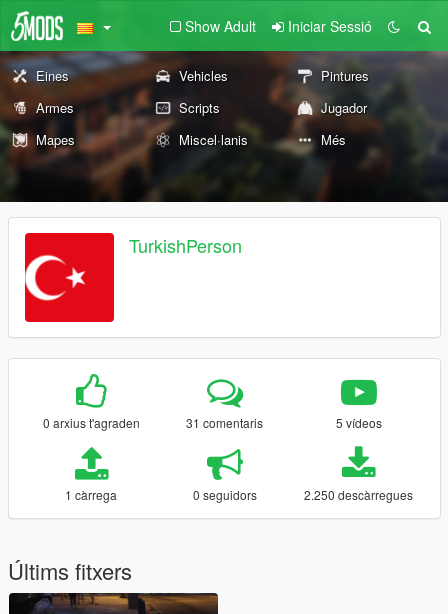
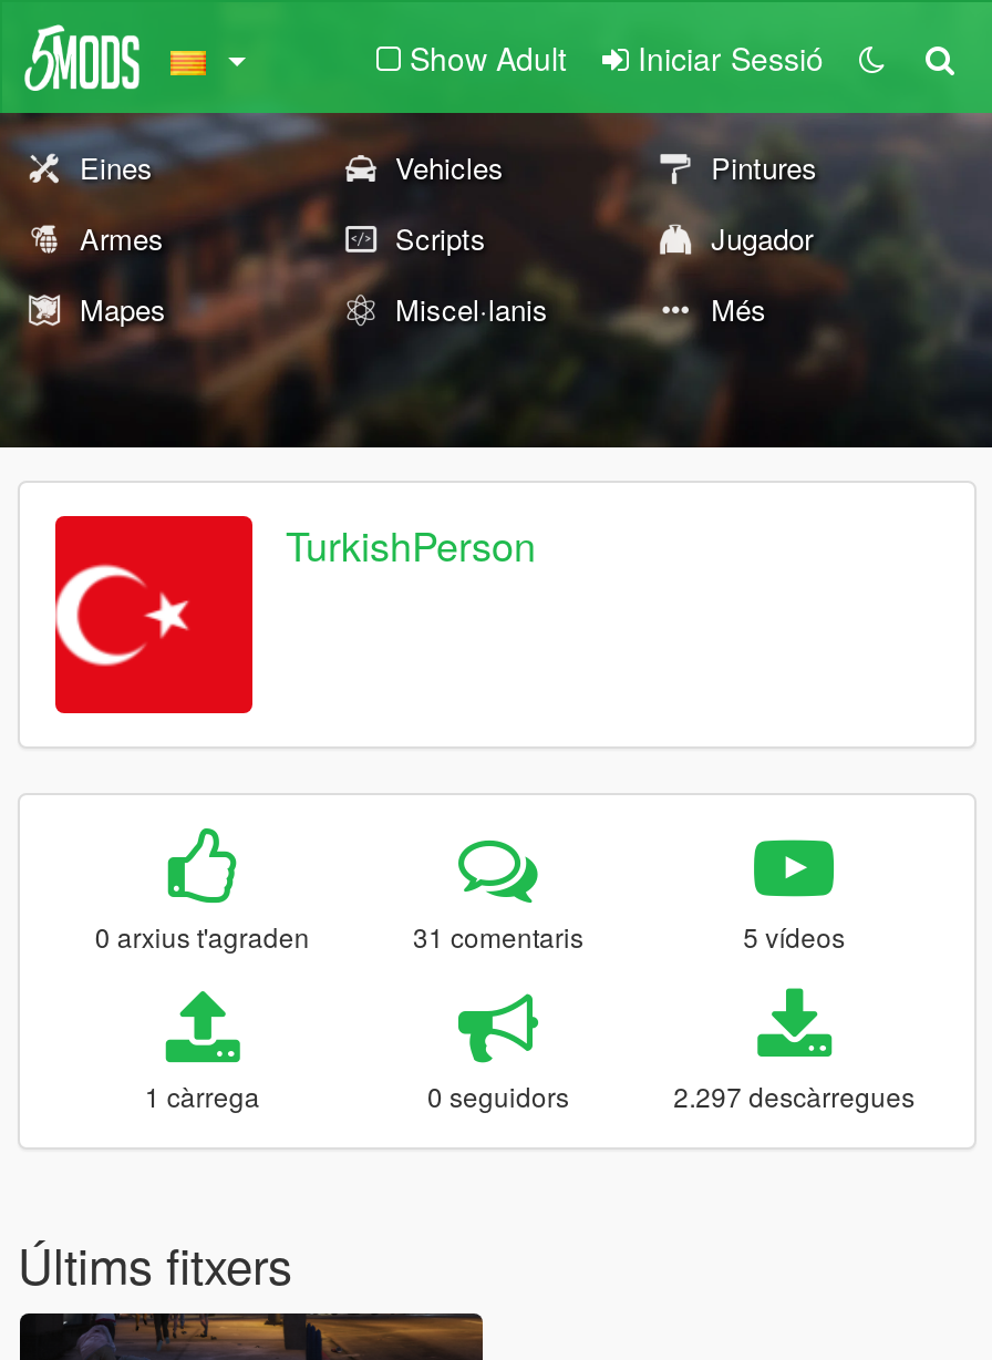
- 2.250 descàrregues
+ 2.297 descàrregues
